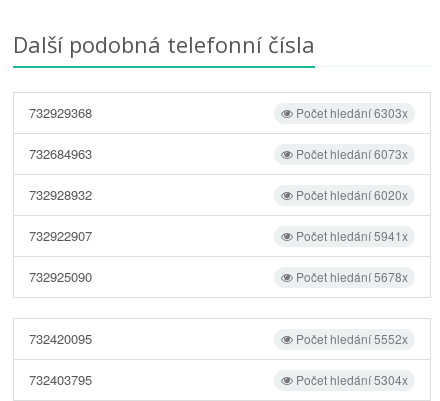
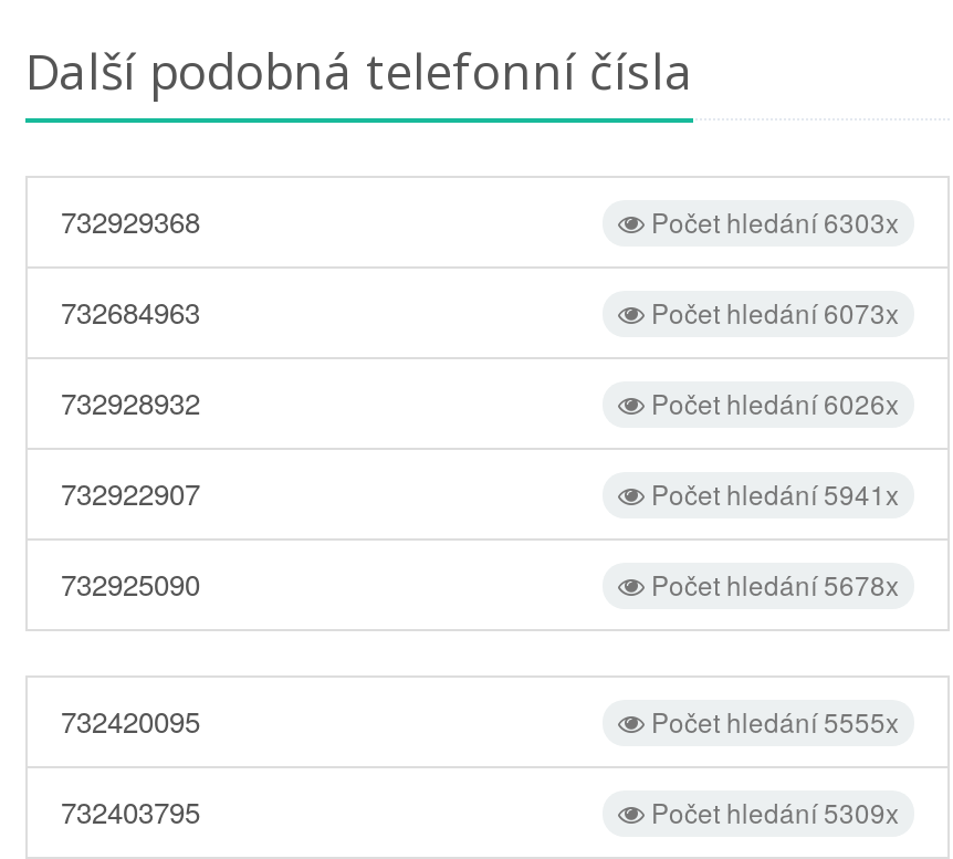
- Počet hledání 6020x
+ Počet hledání 6026x

- Počet hledání 5552x
+ Počet hledání 5555x

- Počet hledání 5304x
+ Počet hledání 5309x
